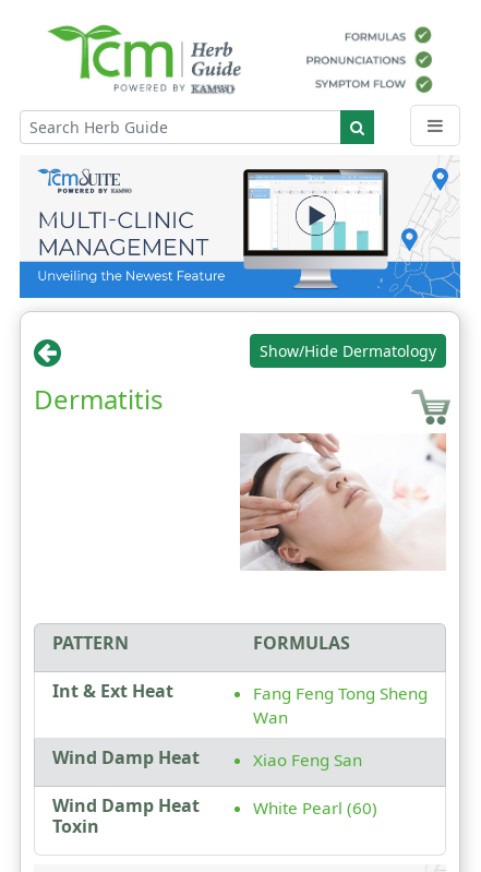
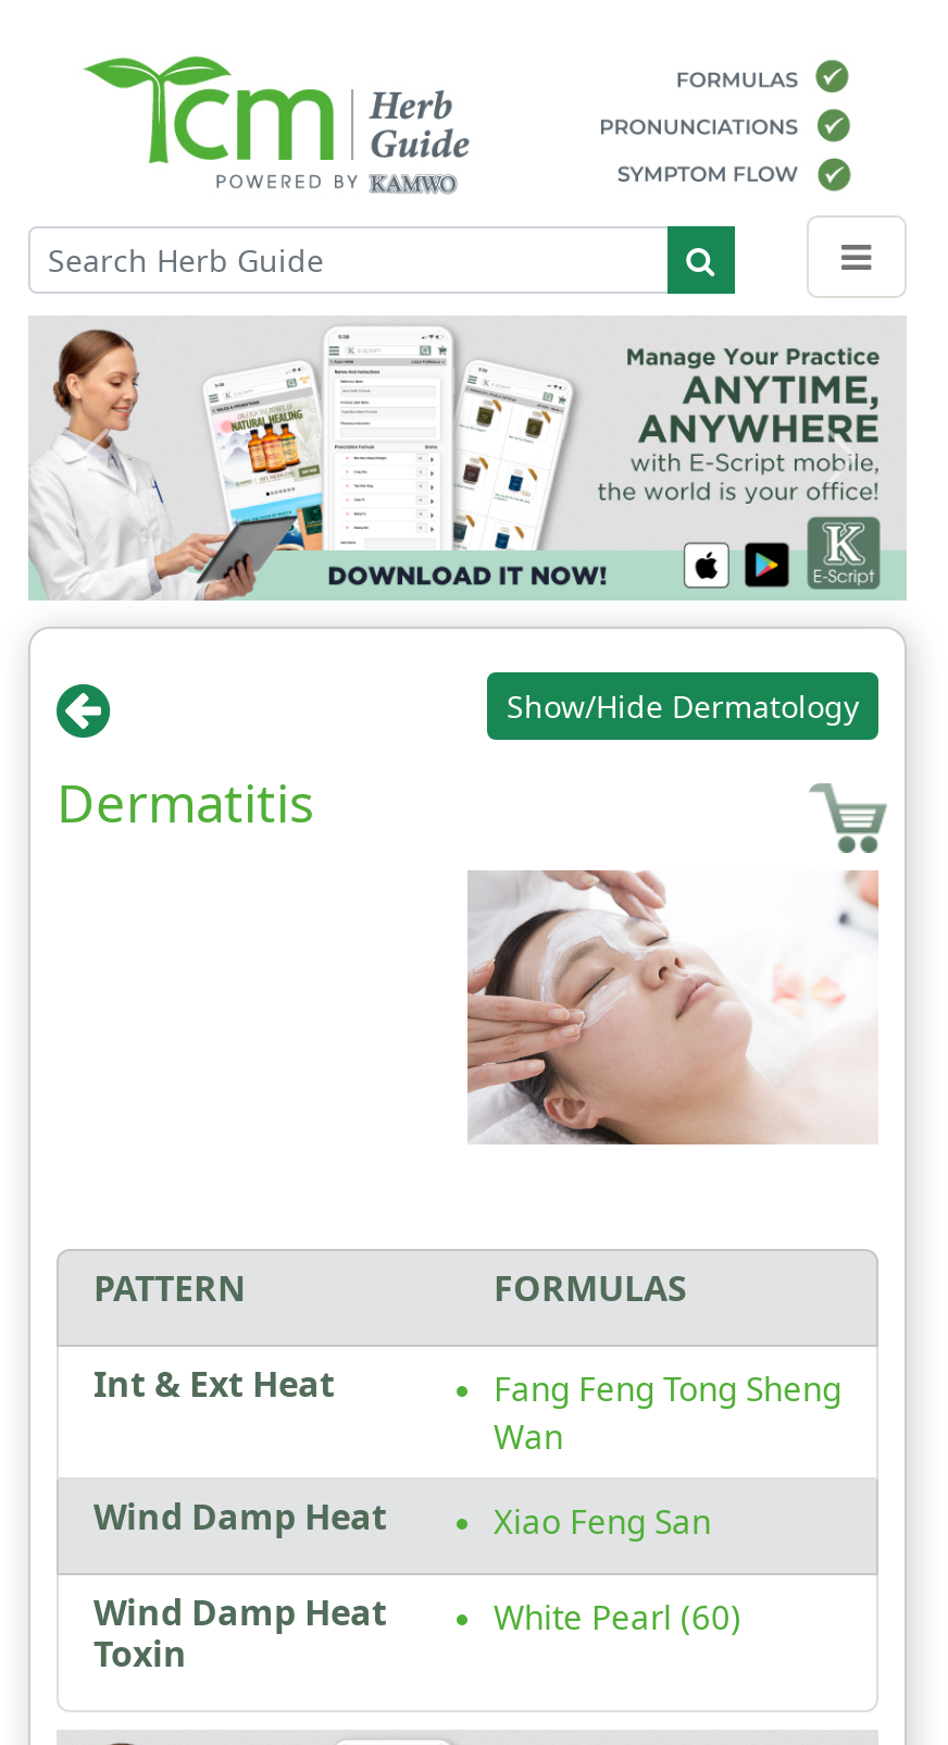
- [image]
+ [image]
